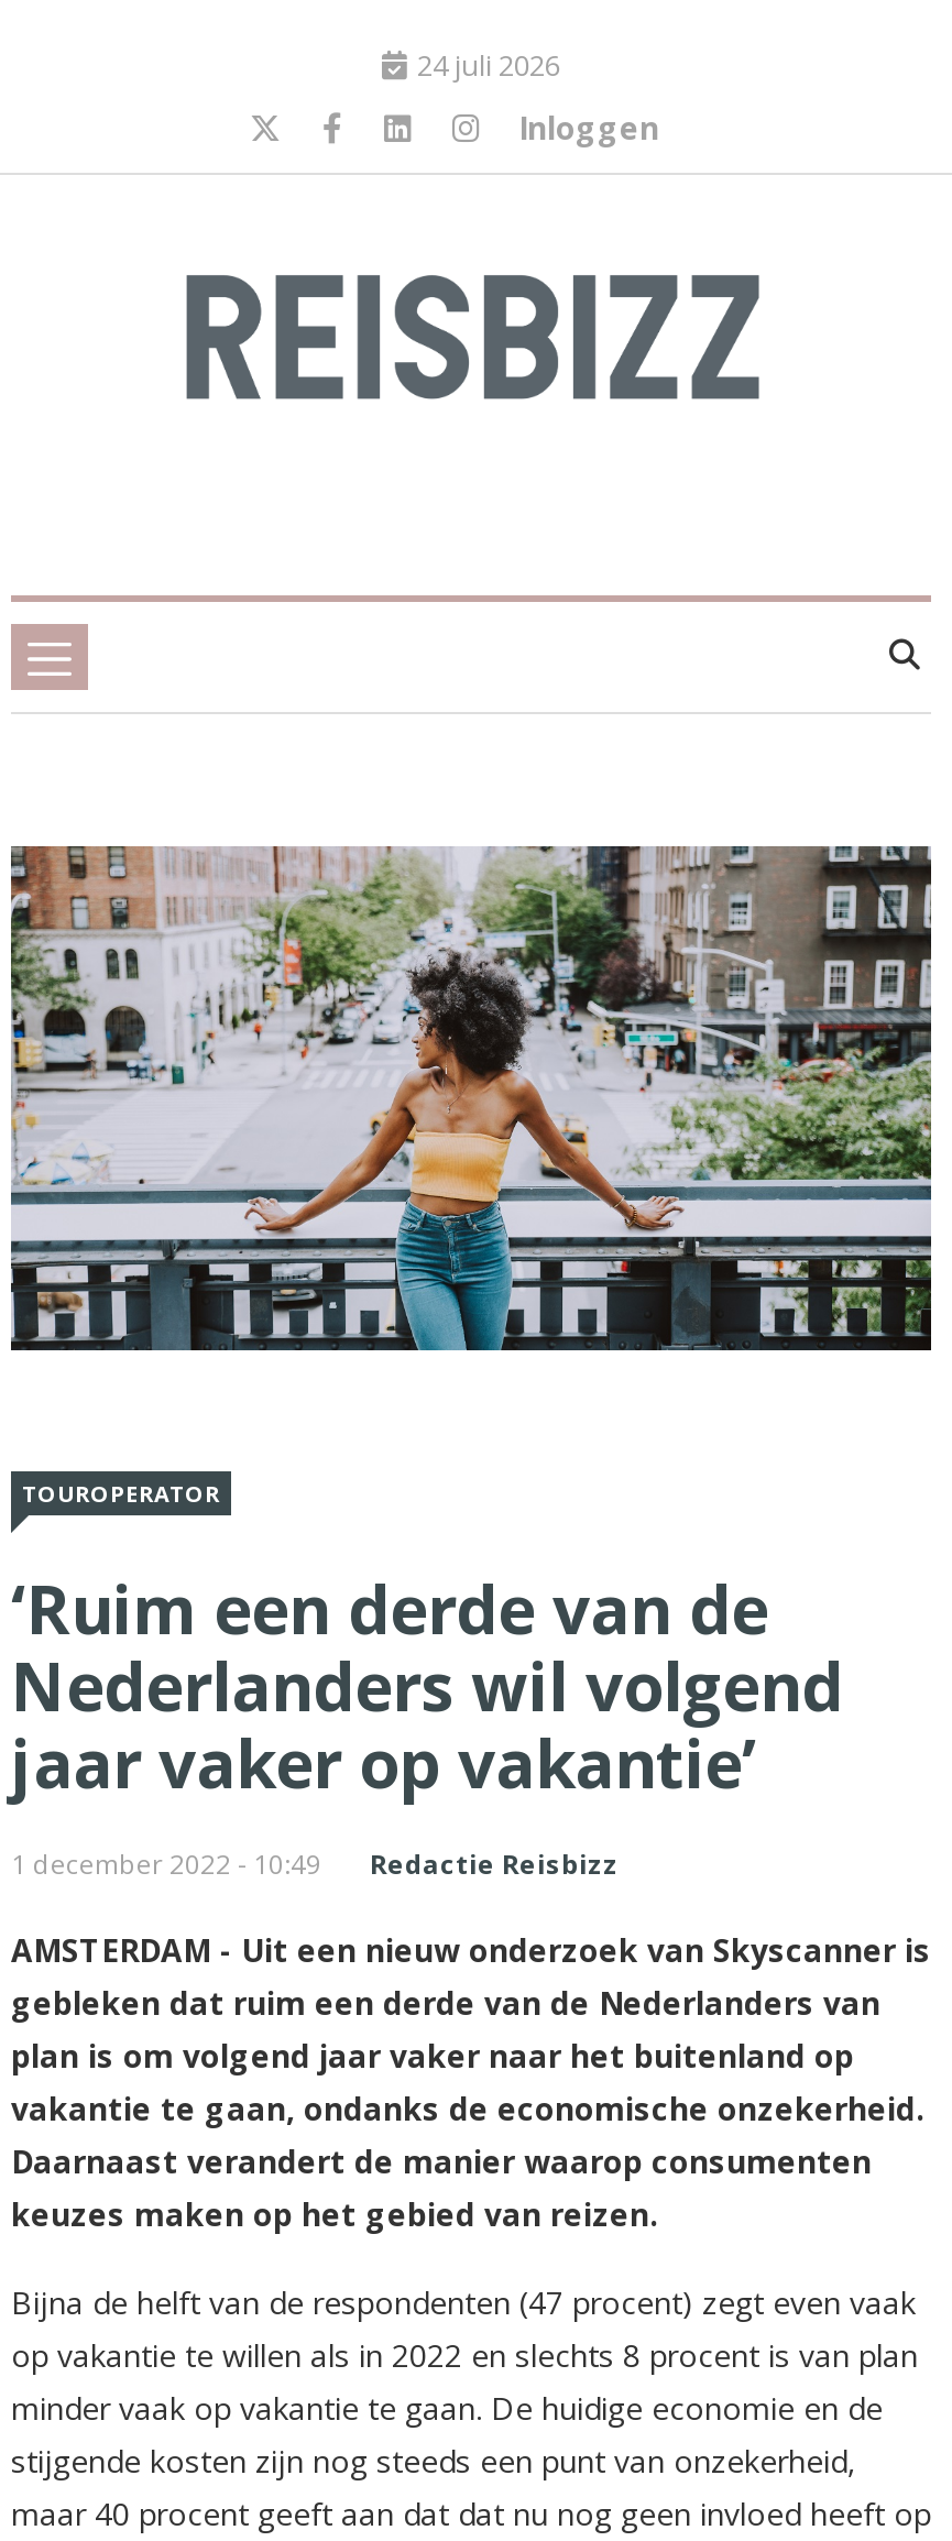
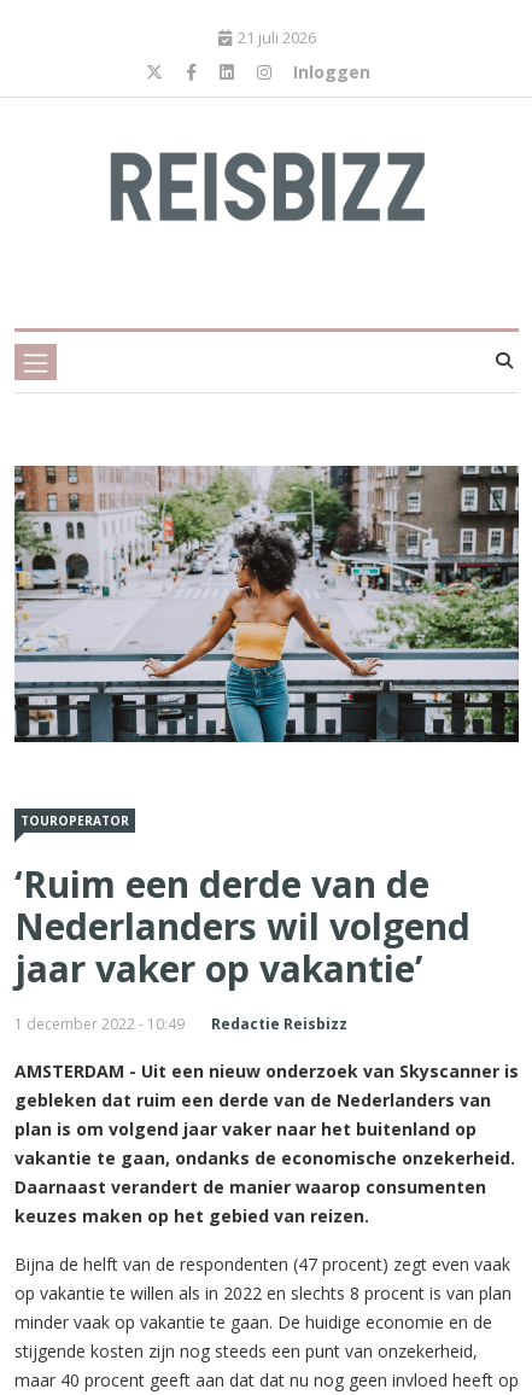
- 24 juli 2026
+ 21 juli 2026
